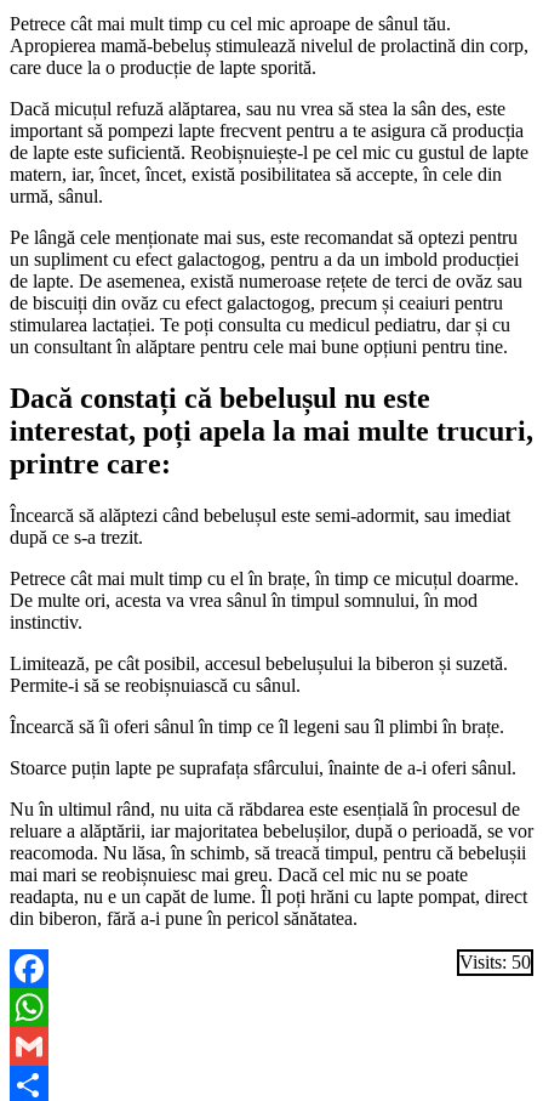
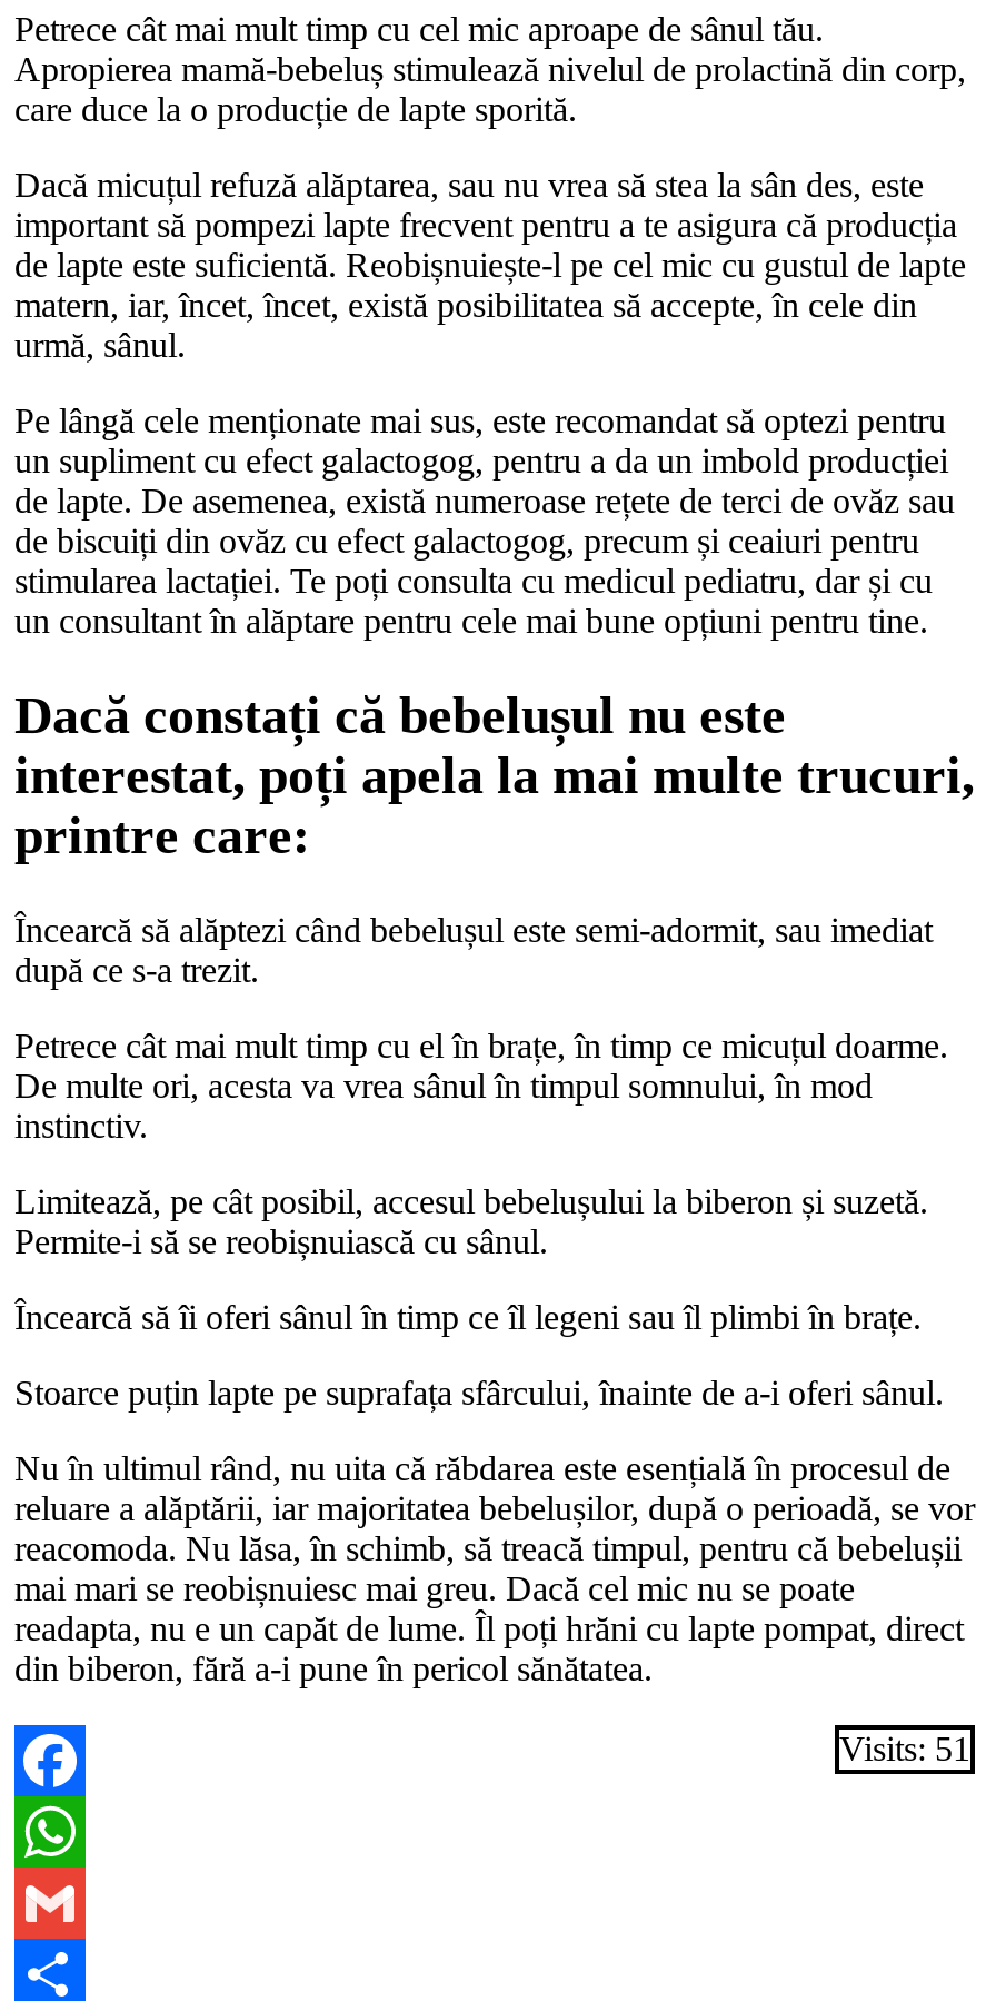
- Visits: 50
+ Visits: 51
